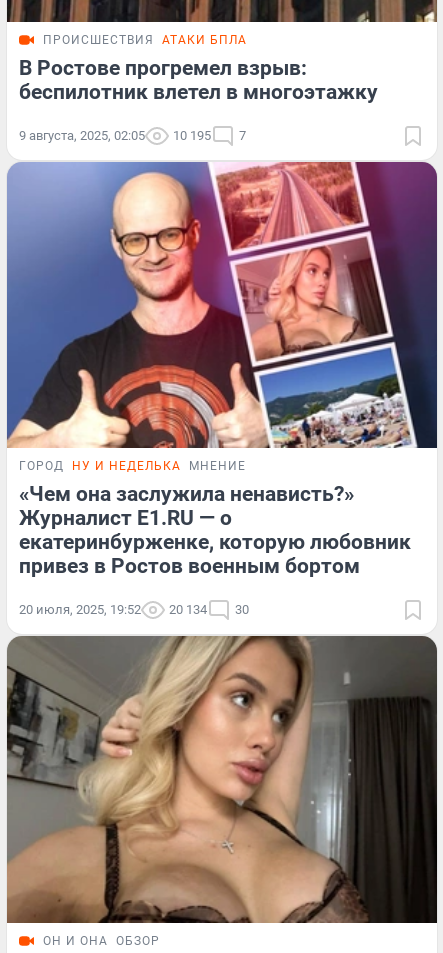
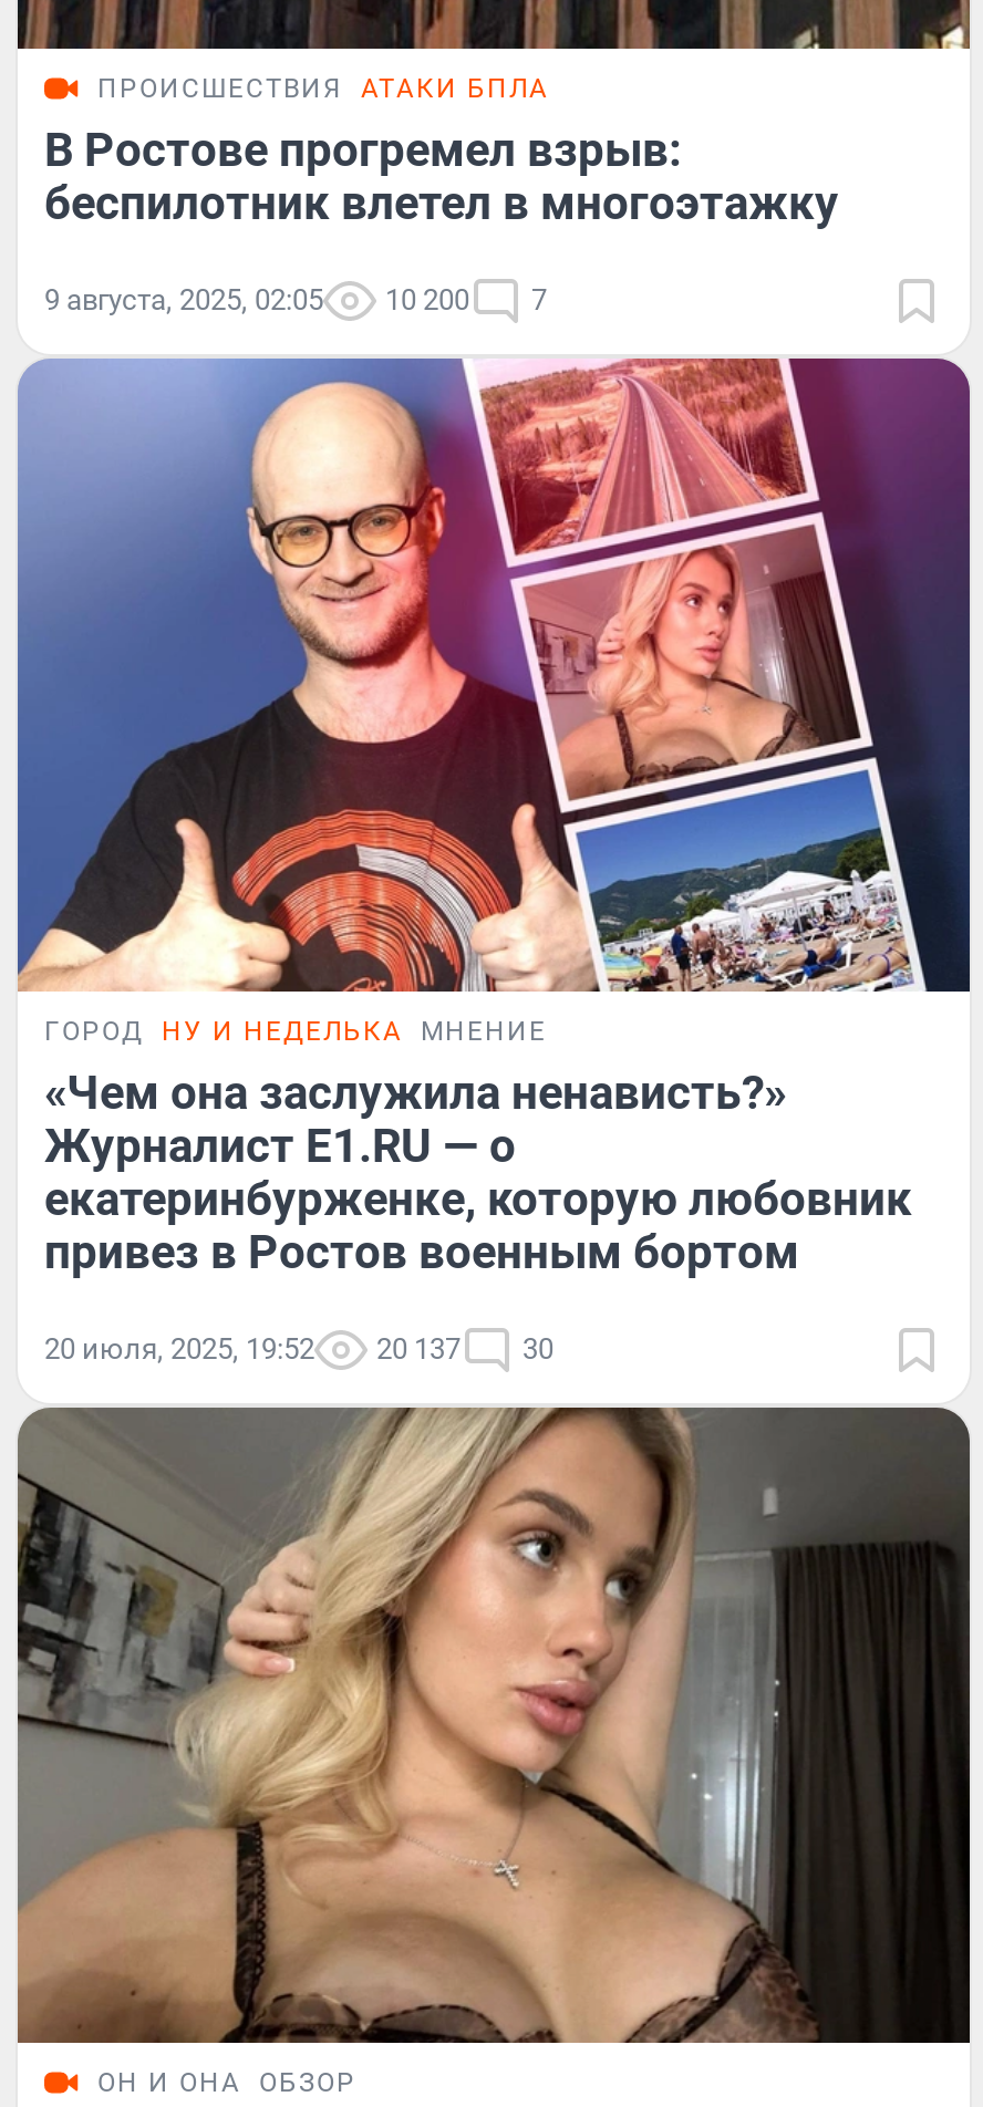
- 9 августа, 2025, 02:05 10 195 7
+ 9 августа, 2025, 02:05 10 200 7

- 20 июля, 2025, 19:52 20 134 30
+ 20 июля, 2025, 19:52 20 137 30
